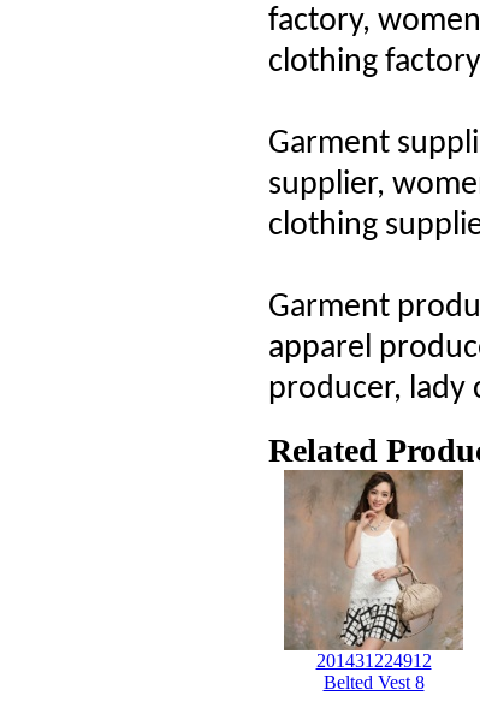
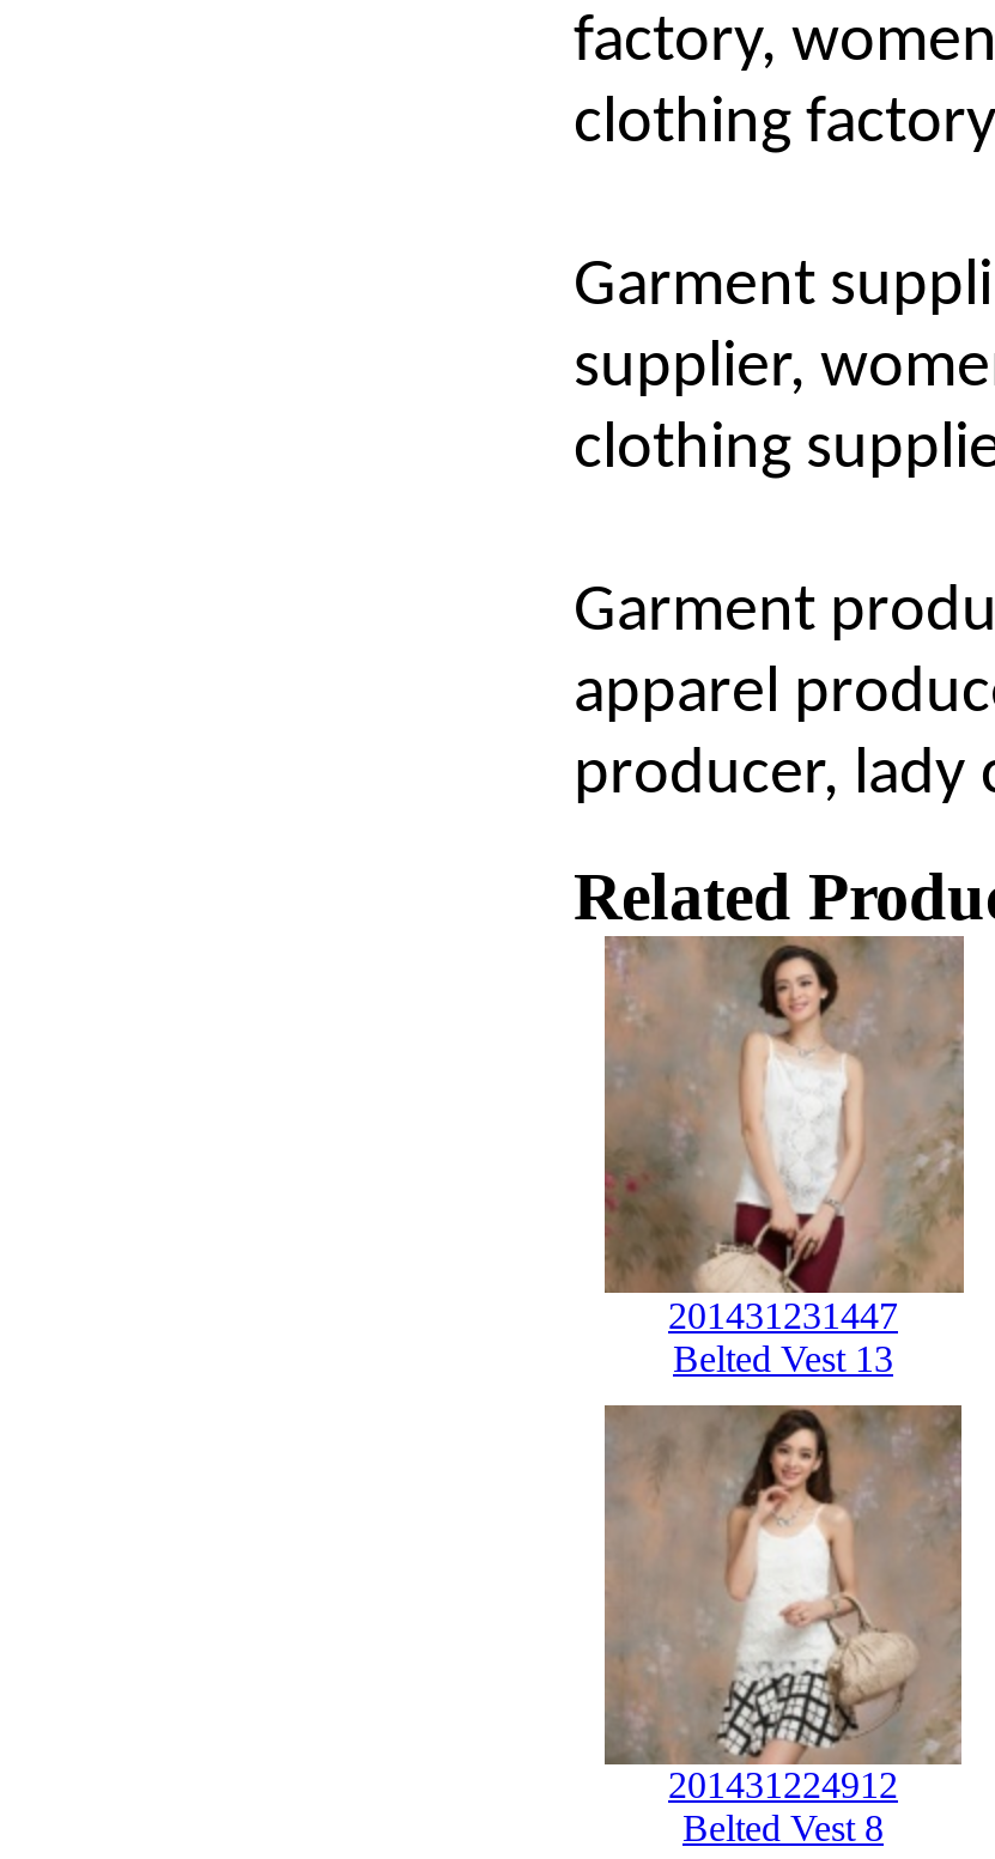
+ [image]
+ 201431231447
+ Belted Vest 13
